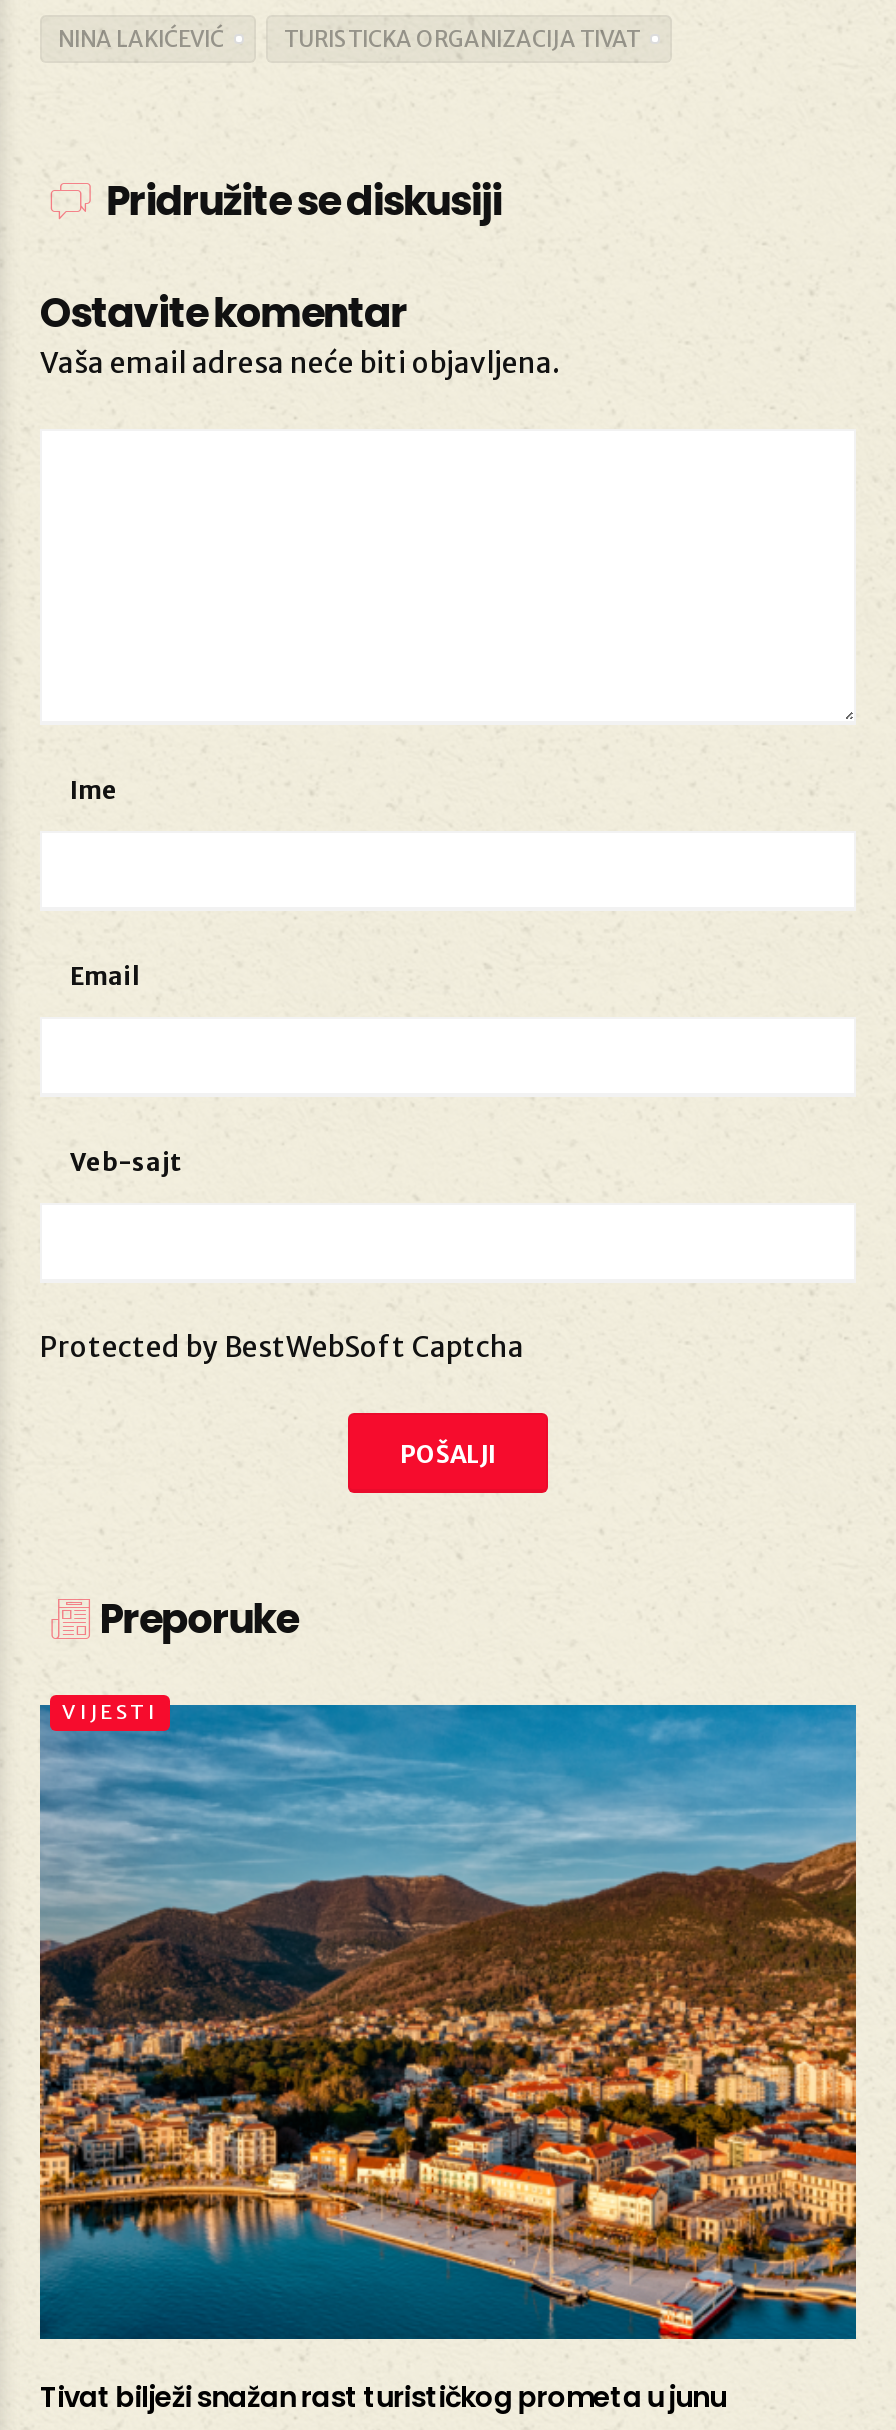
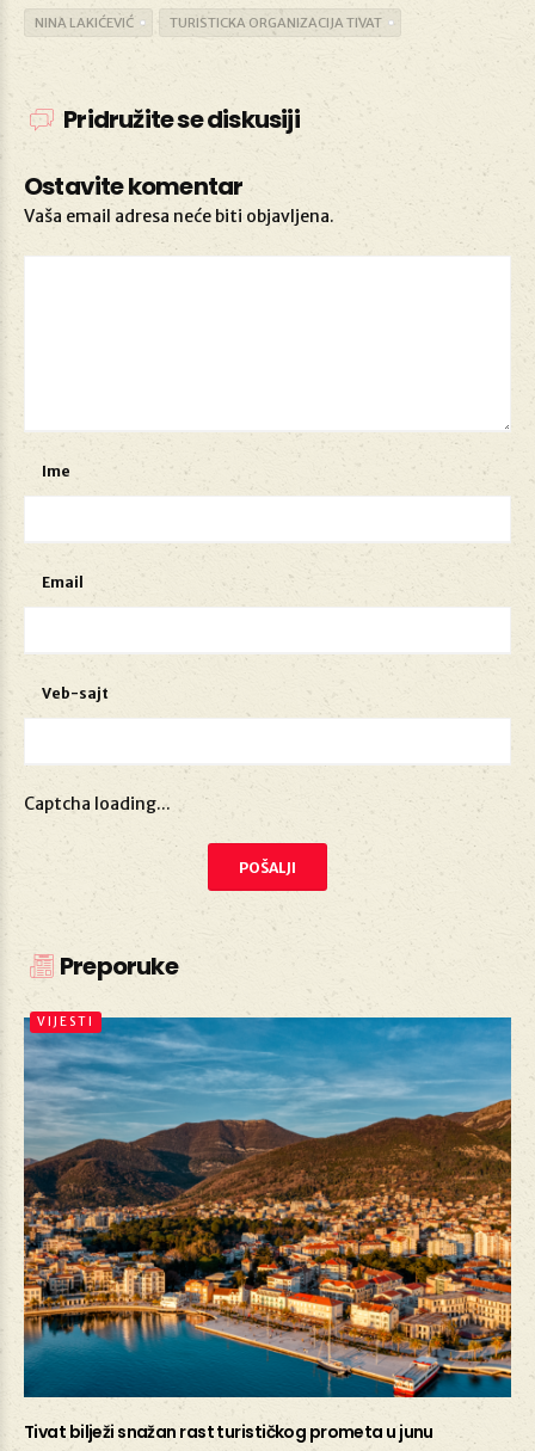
- Protected by BestWebSoft Captcha
+ Captcha loading...
